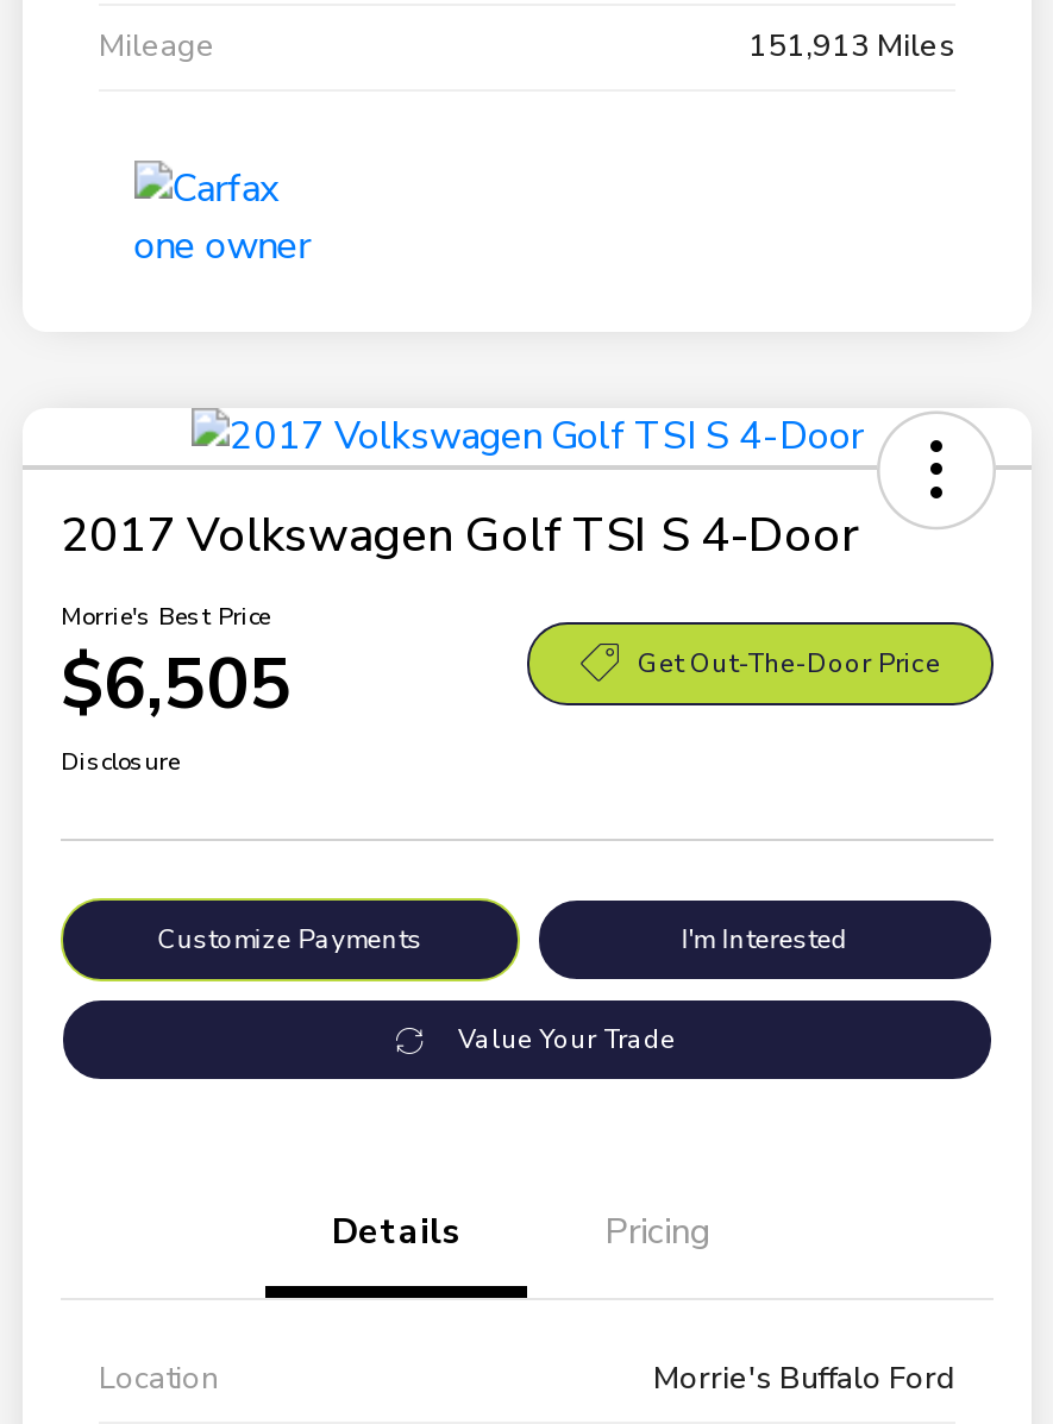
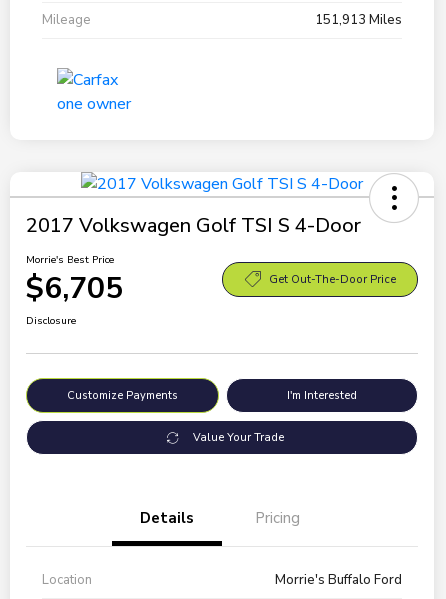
- $6,505
+ $6,705
